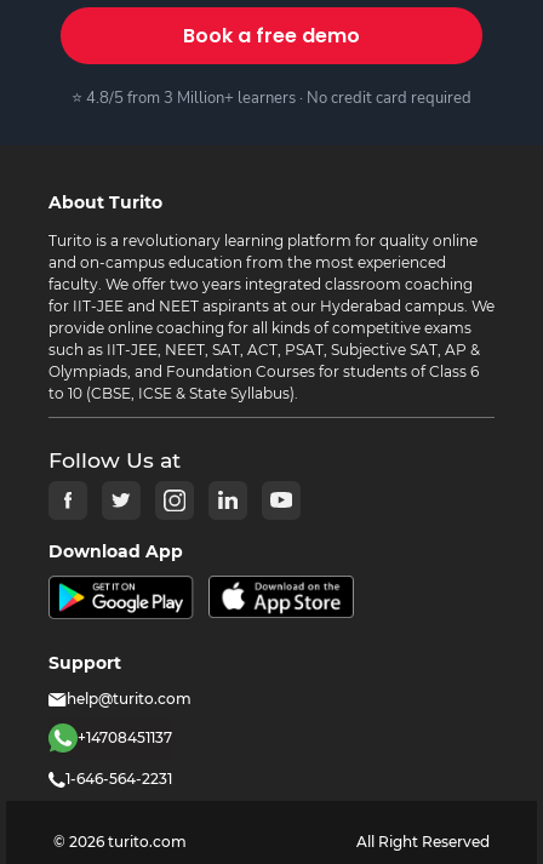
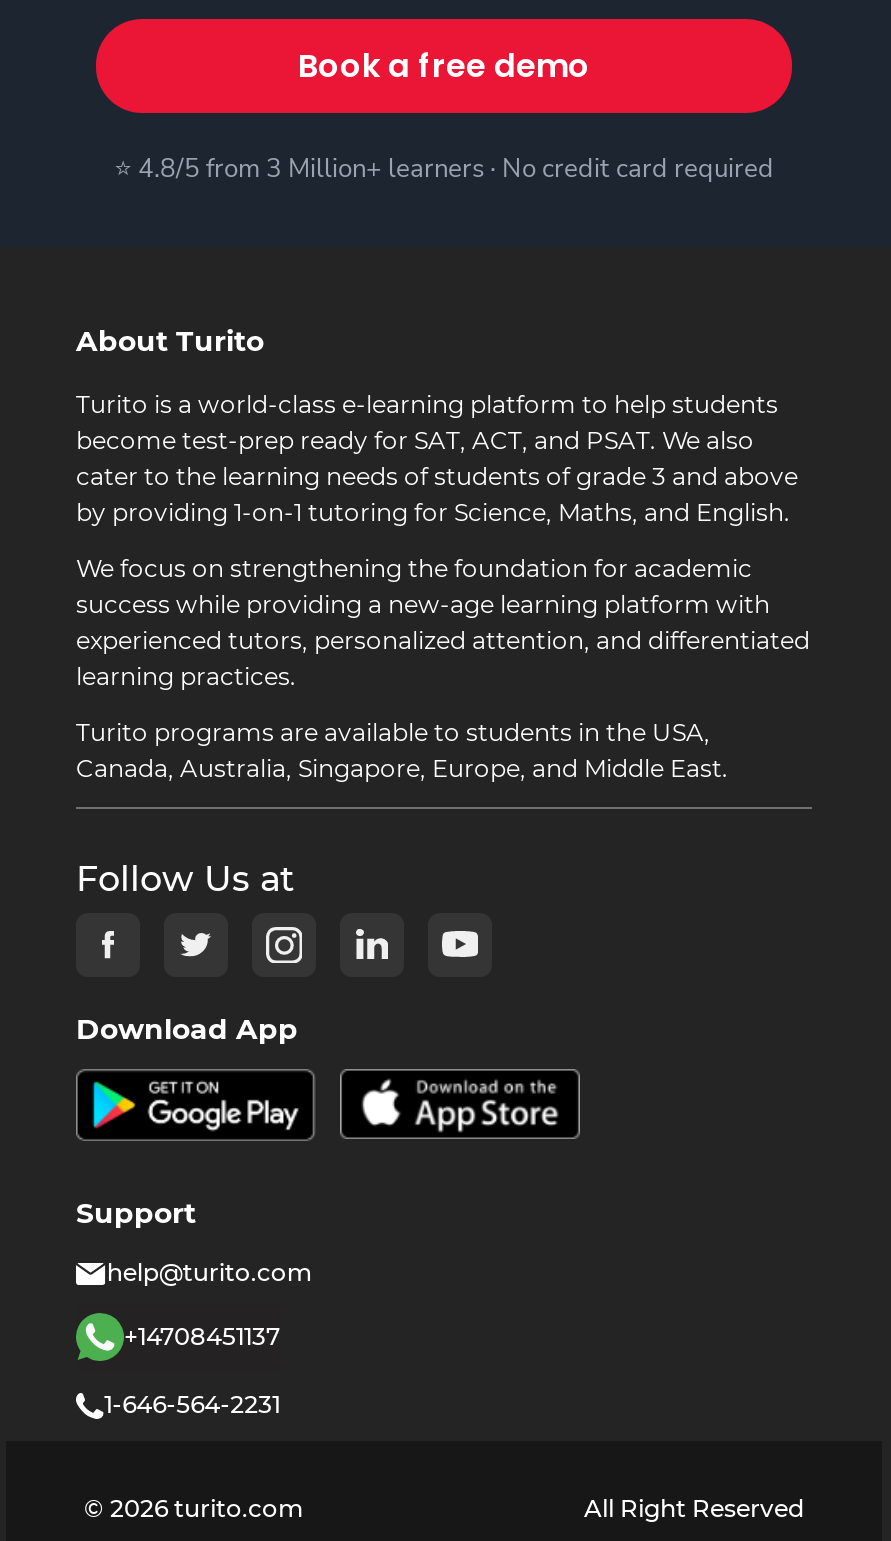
- Turito is a revolutionary learning platform for quality online
- and on-campus education from the most experienced
- faculty. We offer two years integrated classroom coaching
- for IIT-JEE and NEET aspirants at our Hyderabad campus. We
- provide online coaching for all kinds of competitive exams
- such as IIT-JEE, NEET, SAT, ACT, PSAT, Subjective SAT, AP &
- Olympiads, and Foundation Courses for students of Class 6
- to 10 (CBSE, ICSE & State Syllabus).
+ Turito is a world-class e-learning platform to help students
+ become test-prep ready for SAT, ACT, and PSAT. We also
+ cater to the learning needs of students of grade 3 and above
+ by providing 1-on-1 tutoring for Science, Maths, and English.
+ We focus on strengthening the foundation for academic
+ success while providing a new-age learning platform with
+ experienced tutors, personalized attention, and differentiated
+ learning practices.
+ Turito programs are available to students in the USA,
+ Canada, Australia, Singapore, Europe, and Middle East.
